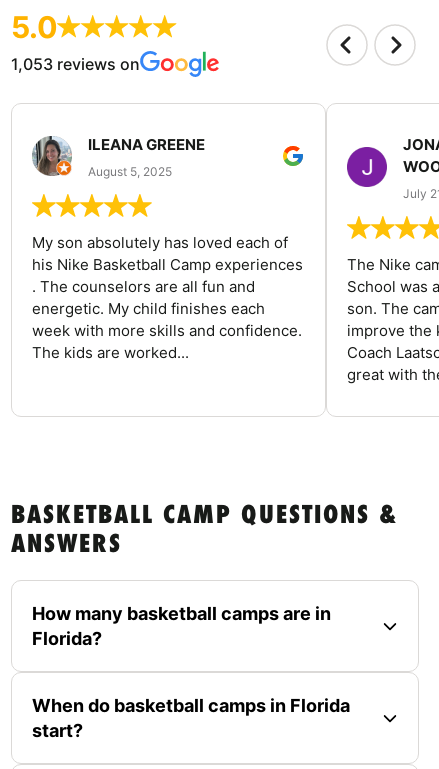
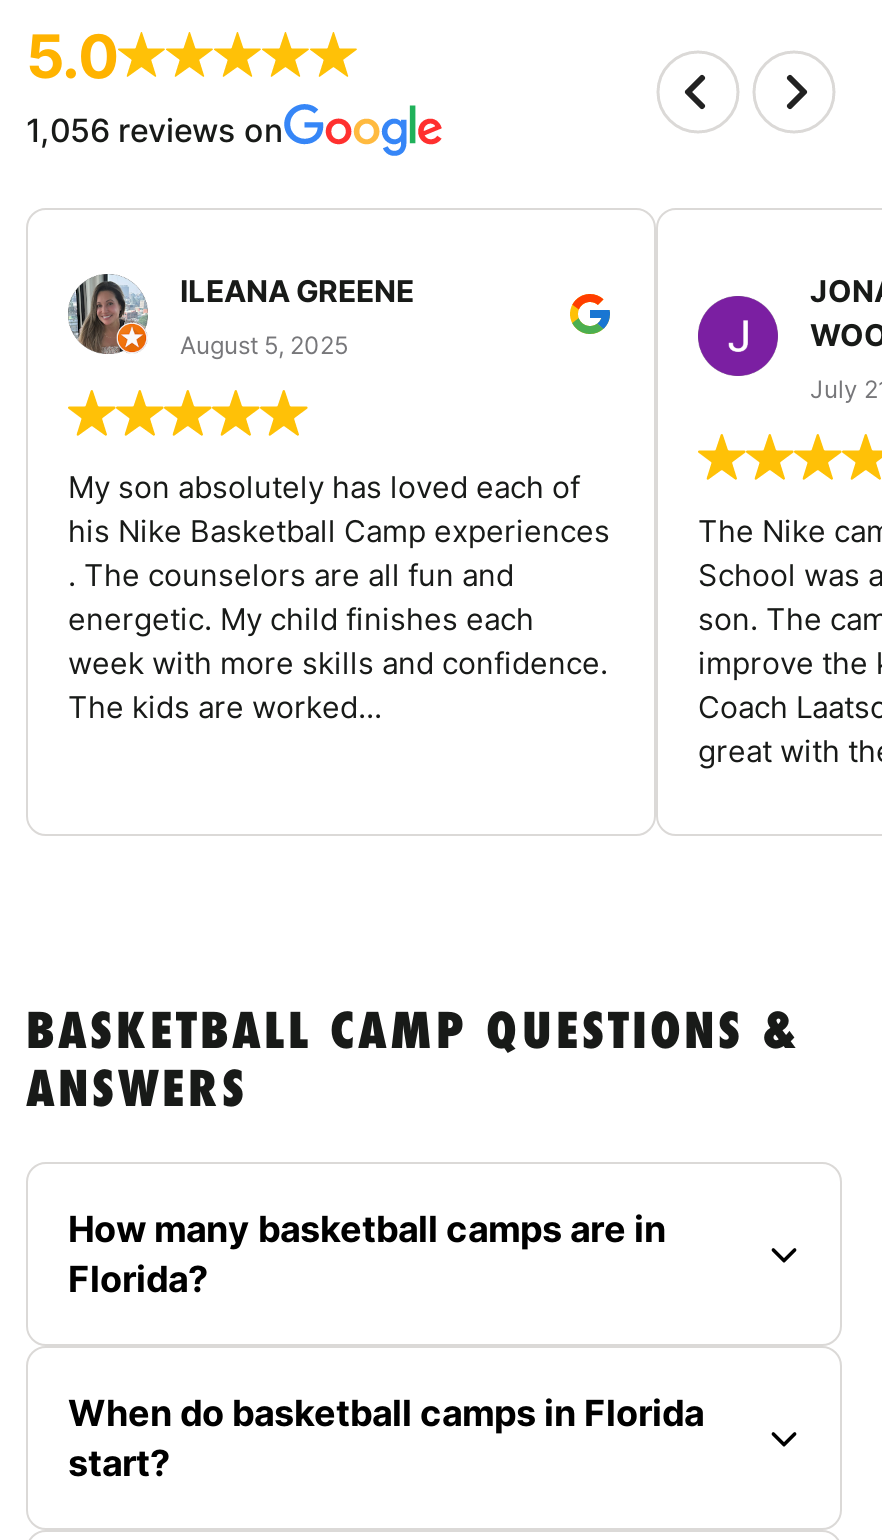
- 1,053 reviews on
+ 1,056 reviews on
